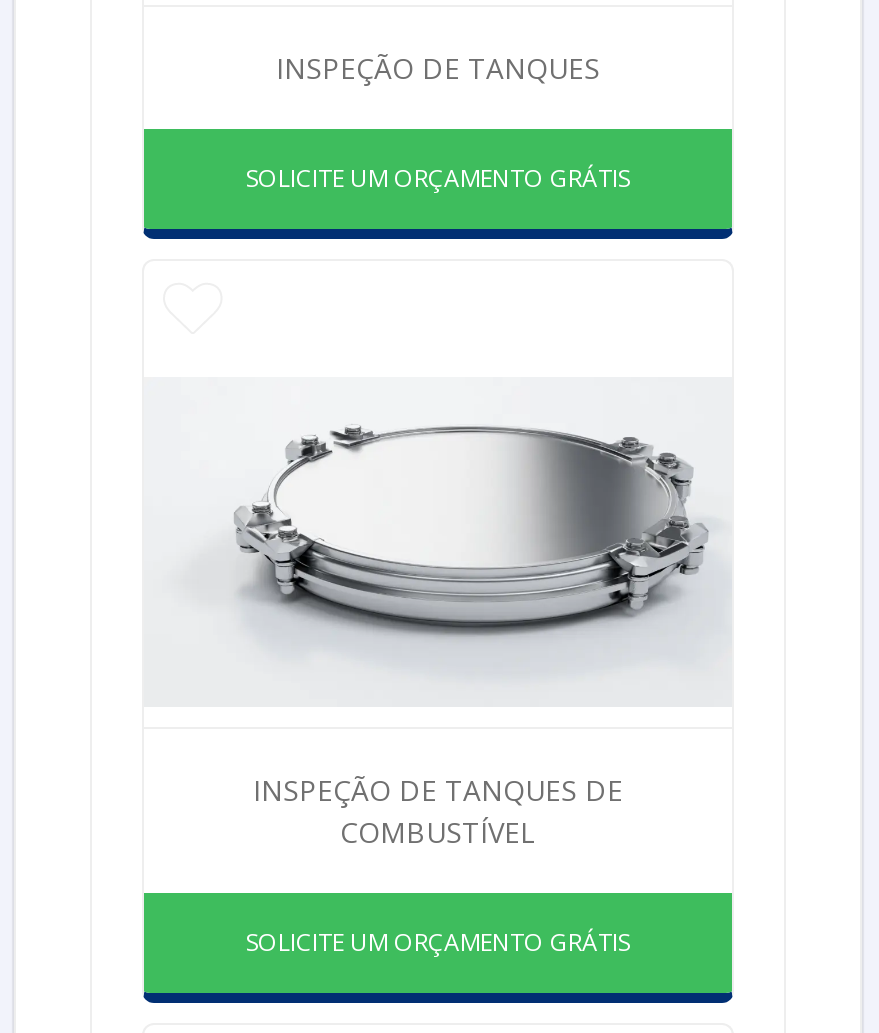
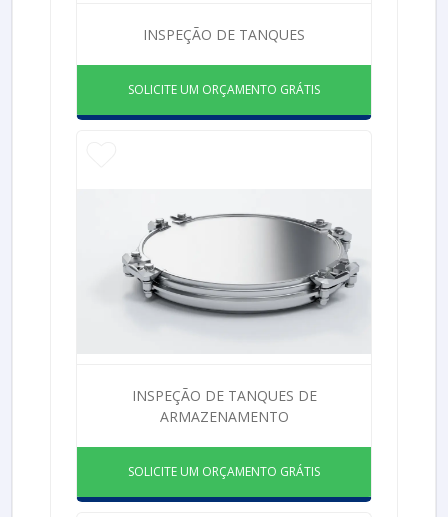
- COMBUSTÍVEL
+ ARMAZENAMENTO
